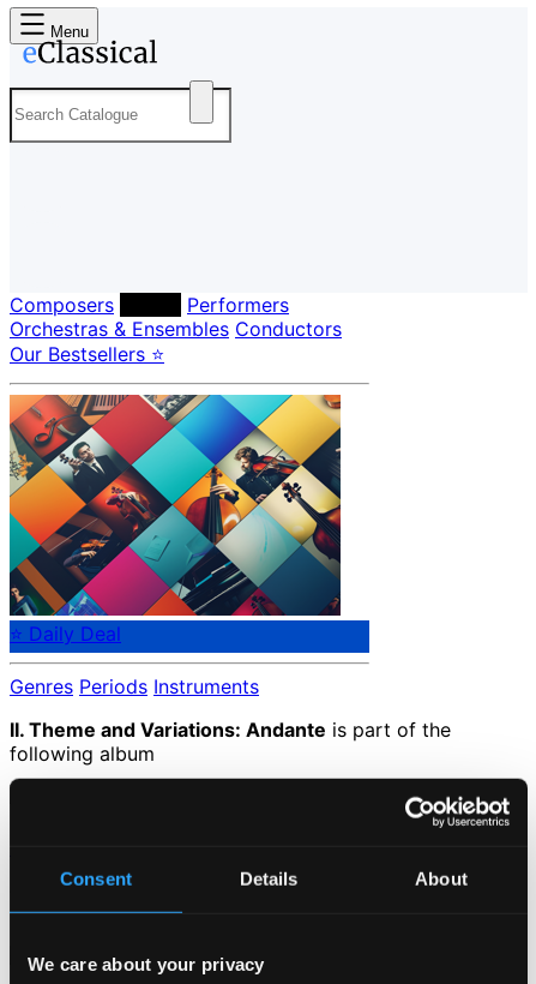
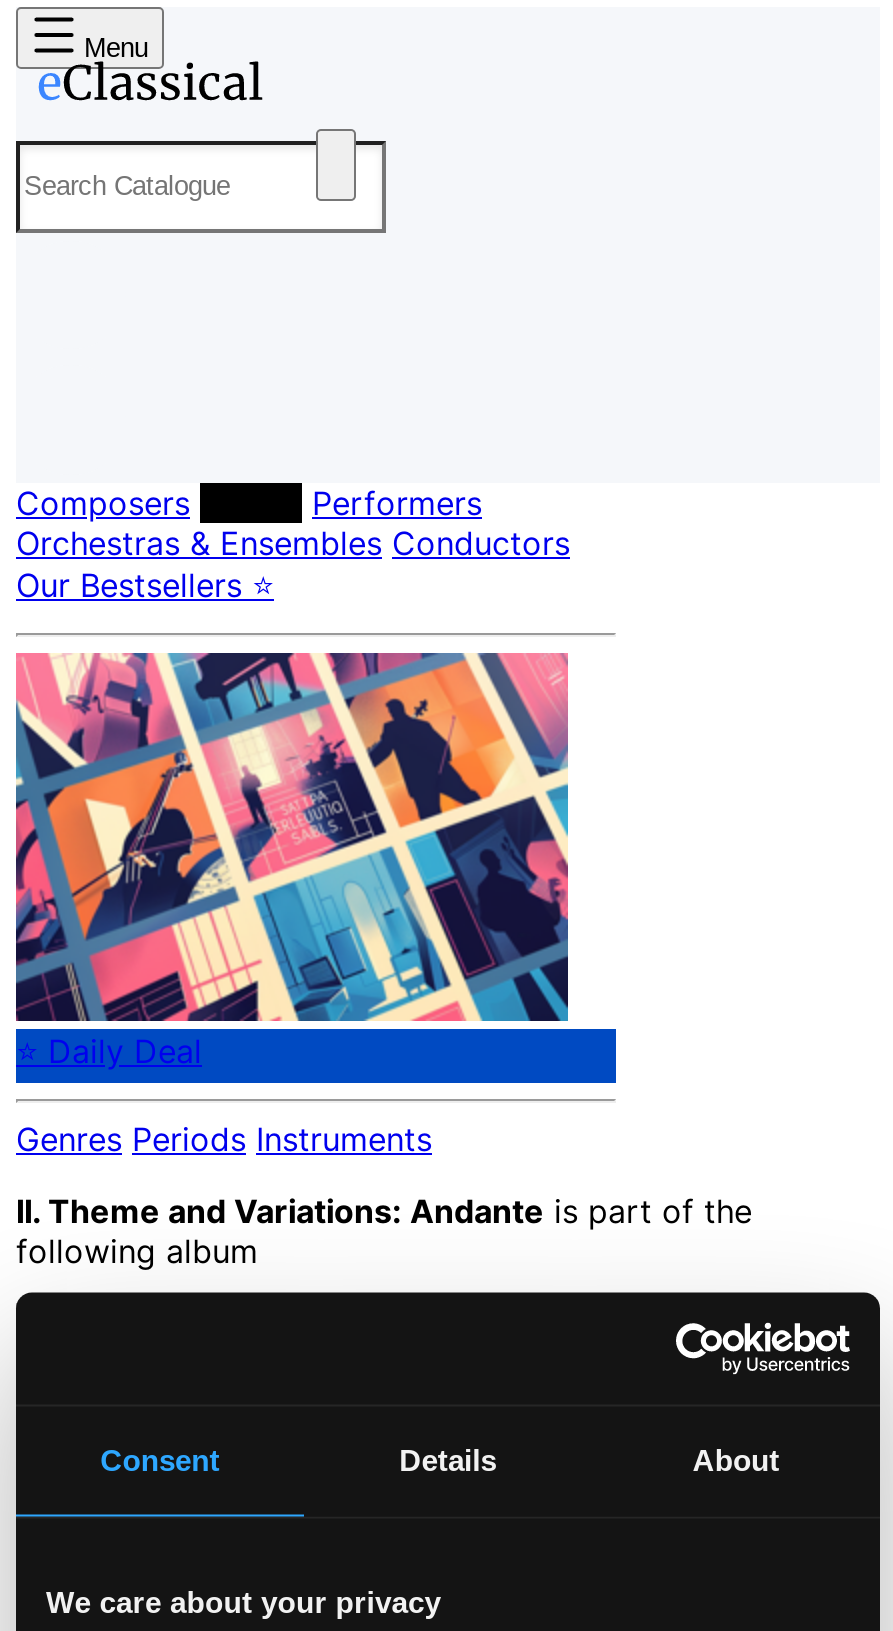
- [image]
+ [image]
